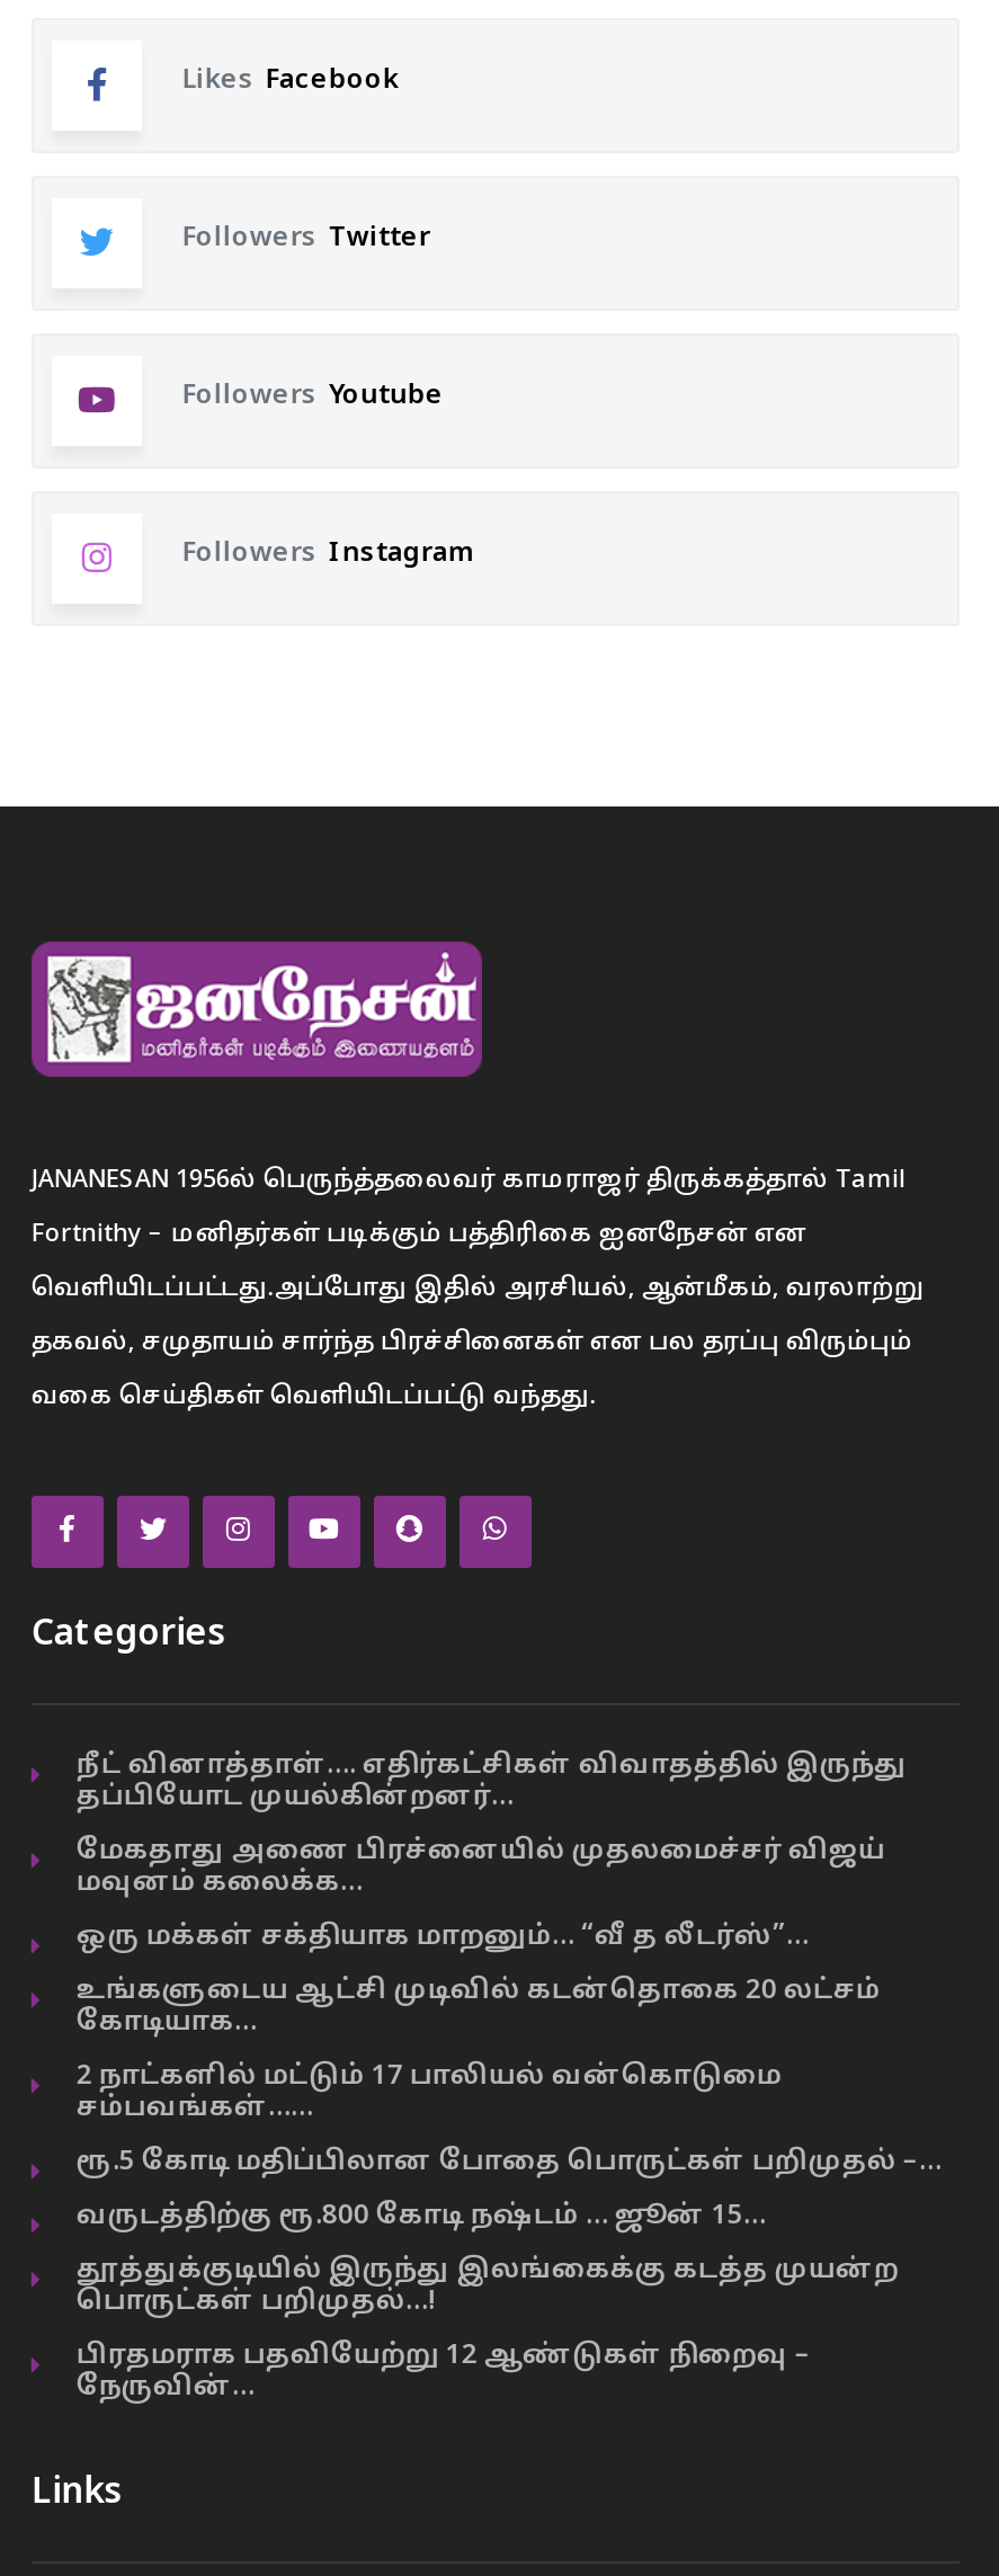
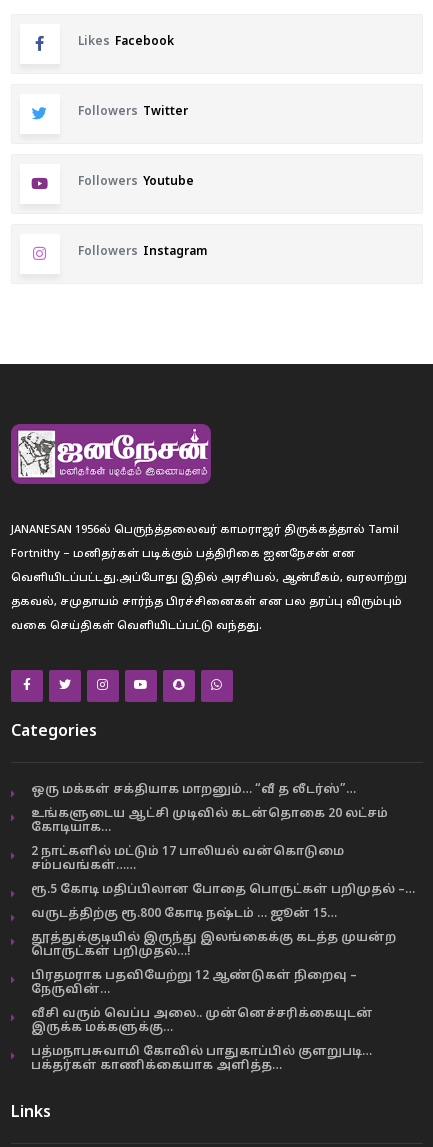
- நீட் வினாத்தாள்…. எதிர்கட்சிகள் விவாதத்தில் இருந்து
- தப்பியோட முயல்கின்றனர்…
- மேகதாது அணை பிரச்னையில் முதலமைச்சர் விஜய்
- மவுனம் கலைக்க…

moved up: ஒரு மக்கள் சக்தியாக மாறனும்… “வீ த லீடர்ஸ்”… | உங்களுடைய ஆட்சி முடிவில் கடன்தொகை 20 லட்சம் | கோடியாக… | ... | பிரதமராக பதவியேற்று 12 ஆண்டுகள் நிறைவு – | நேருவின்…

+ வீசி வரும் வெப்ப அலை.. முன்னெச்சரிக்கையுடன்
+ இருக்க மக்களுக்கு…
+ பத்மநாபசுவாமி கோவில் பாதுகாப்பில் குளறுபடி…
+ பக்தர்கள் காணிக்கையாக அளித்த…
